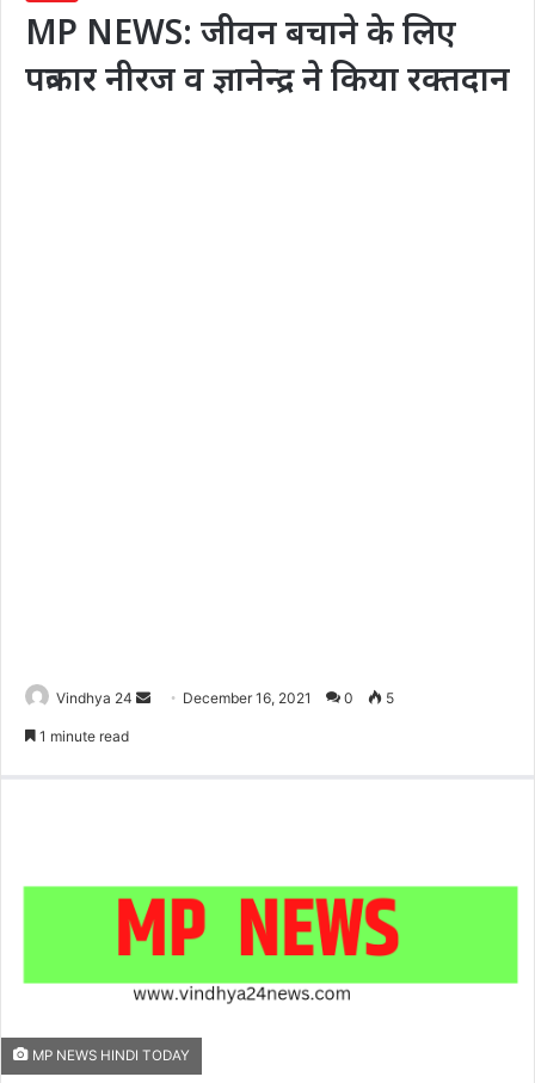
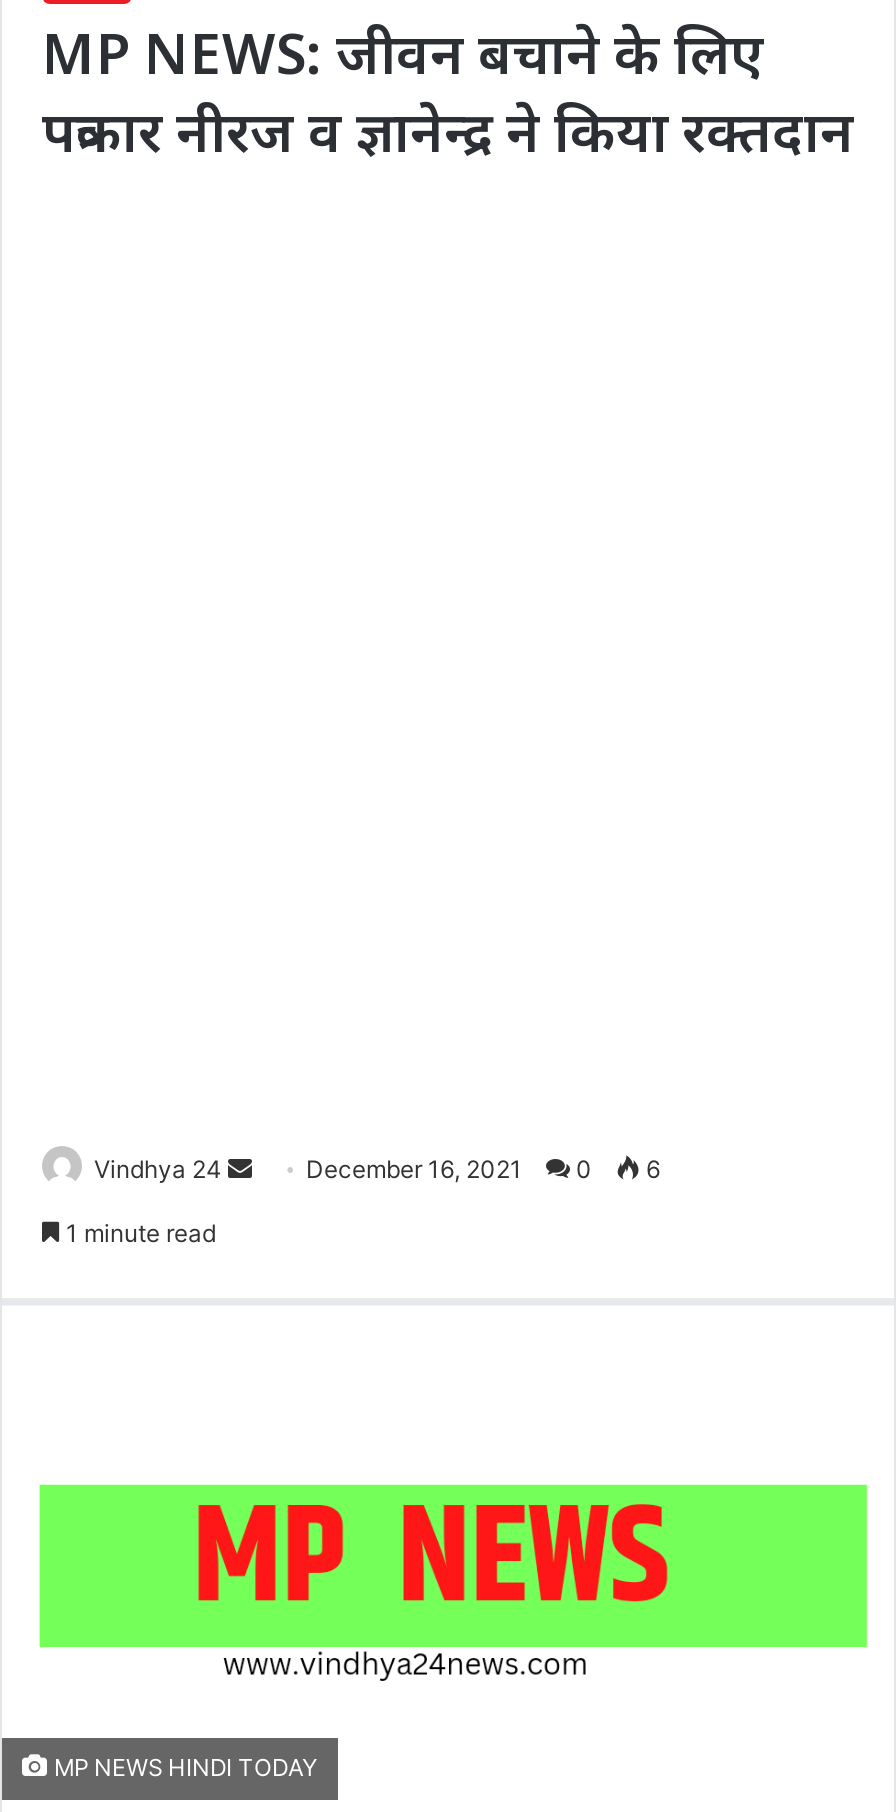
- 5
+ 6
